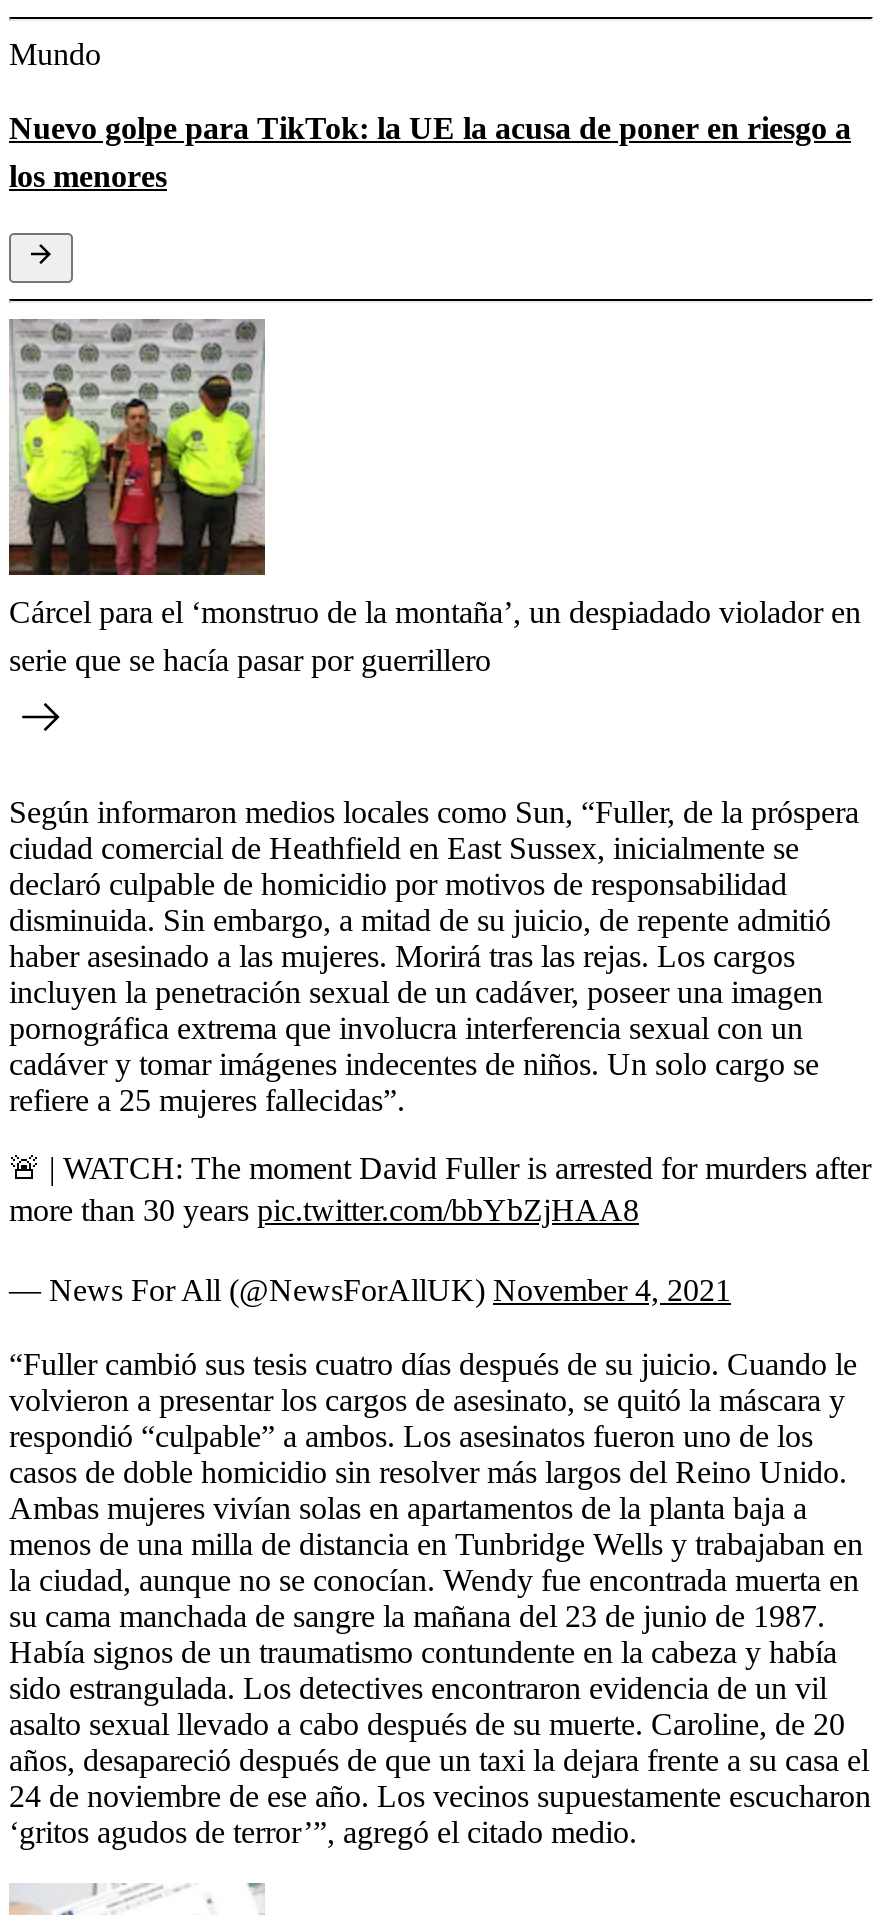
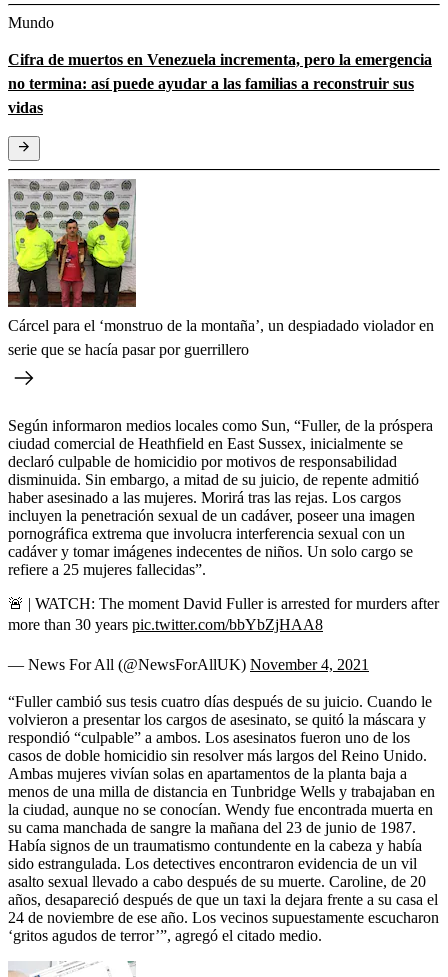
- Nuevo golpe para TikTok: la UE la acusa de poner en riesgo a
- los menores
+ Cifra de muertos en Venezuela incrementa, pero la emergencia
+ no termina: así puede ayudar a las familias a reconstruir sus
+ vidas
